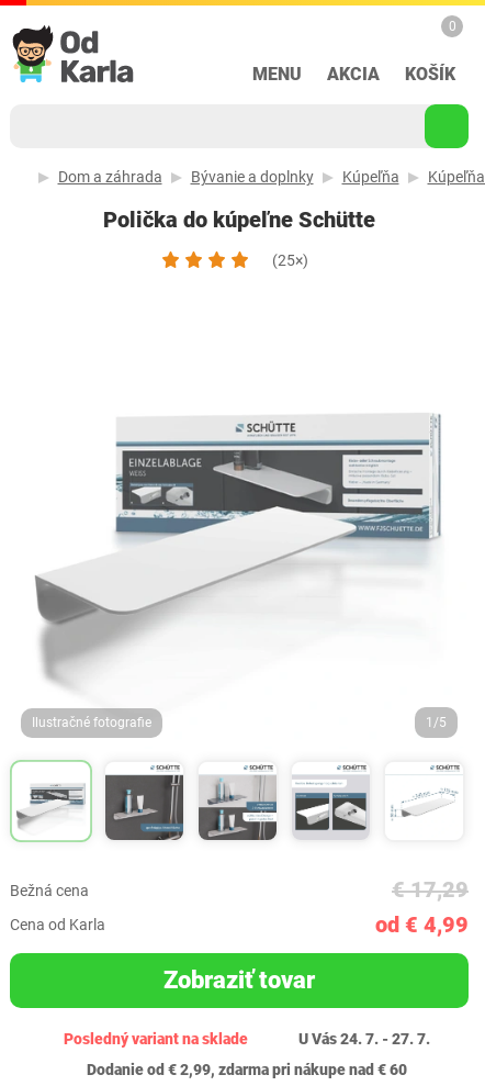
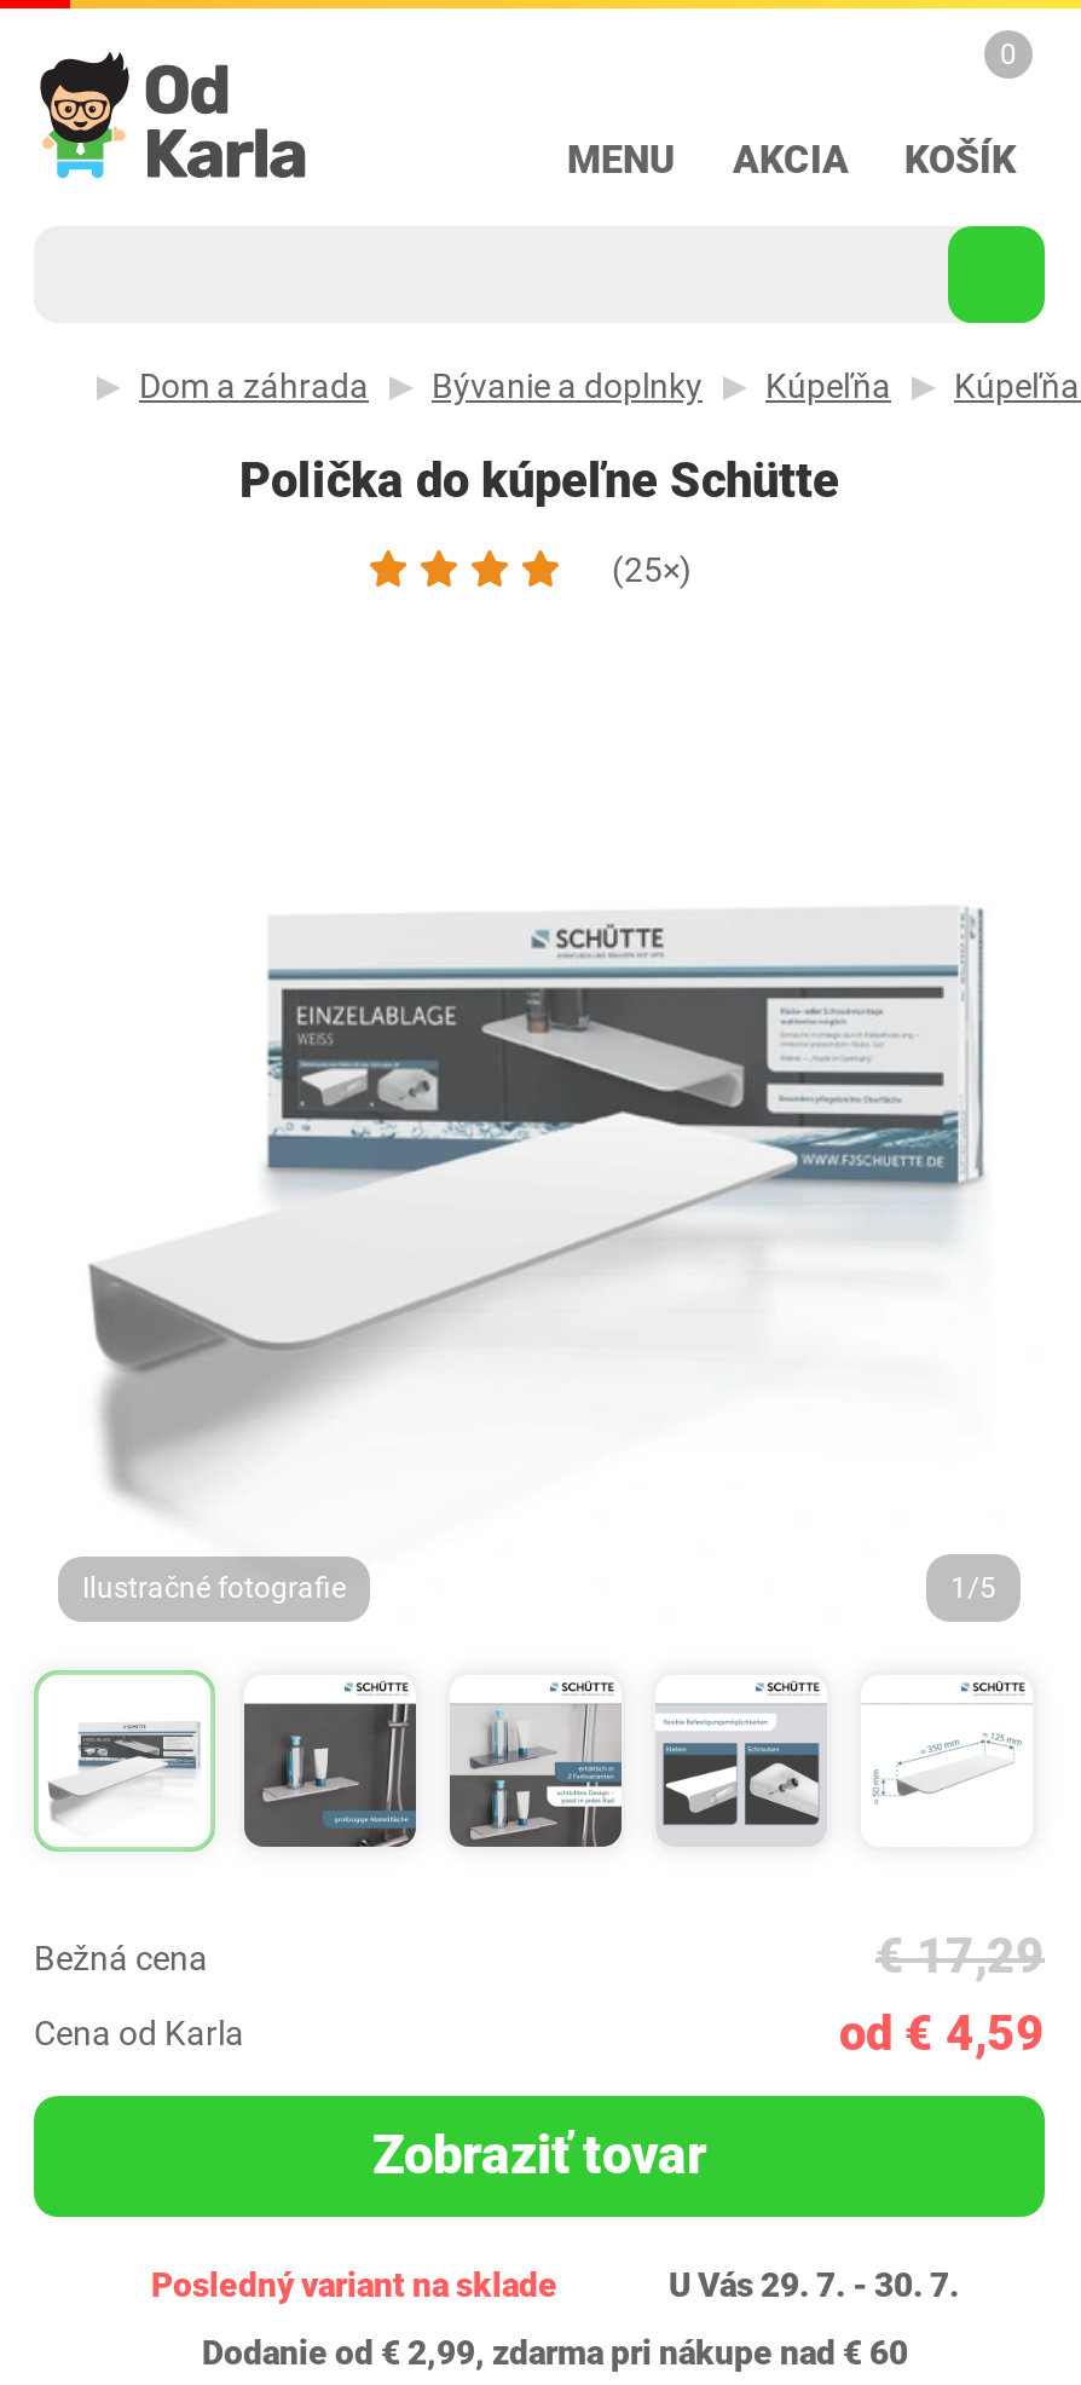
- od € 4,99
+ od € 4,59

- U Vás 24. 7. - 27. 7.
+ U Vás 29. 7. - 30. 7.
